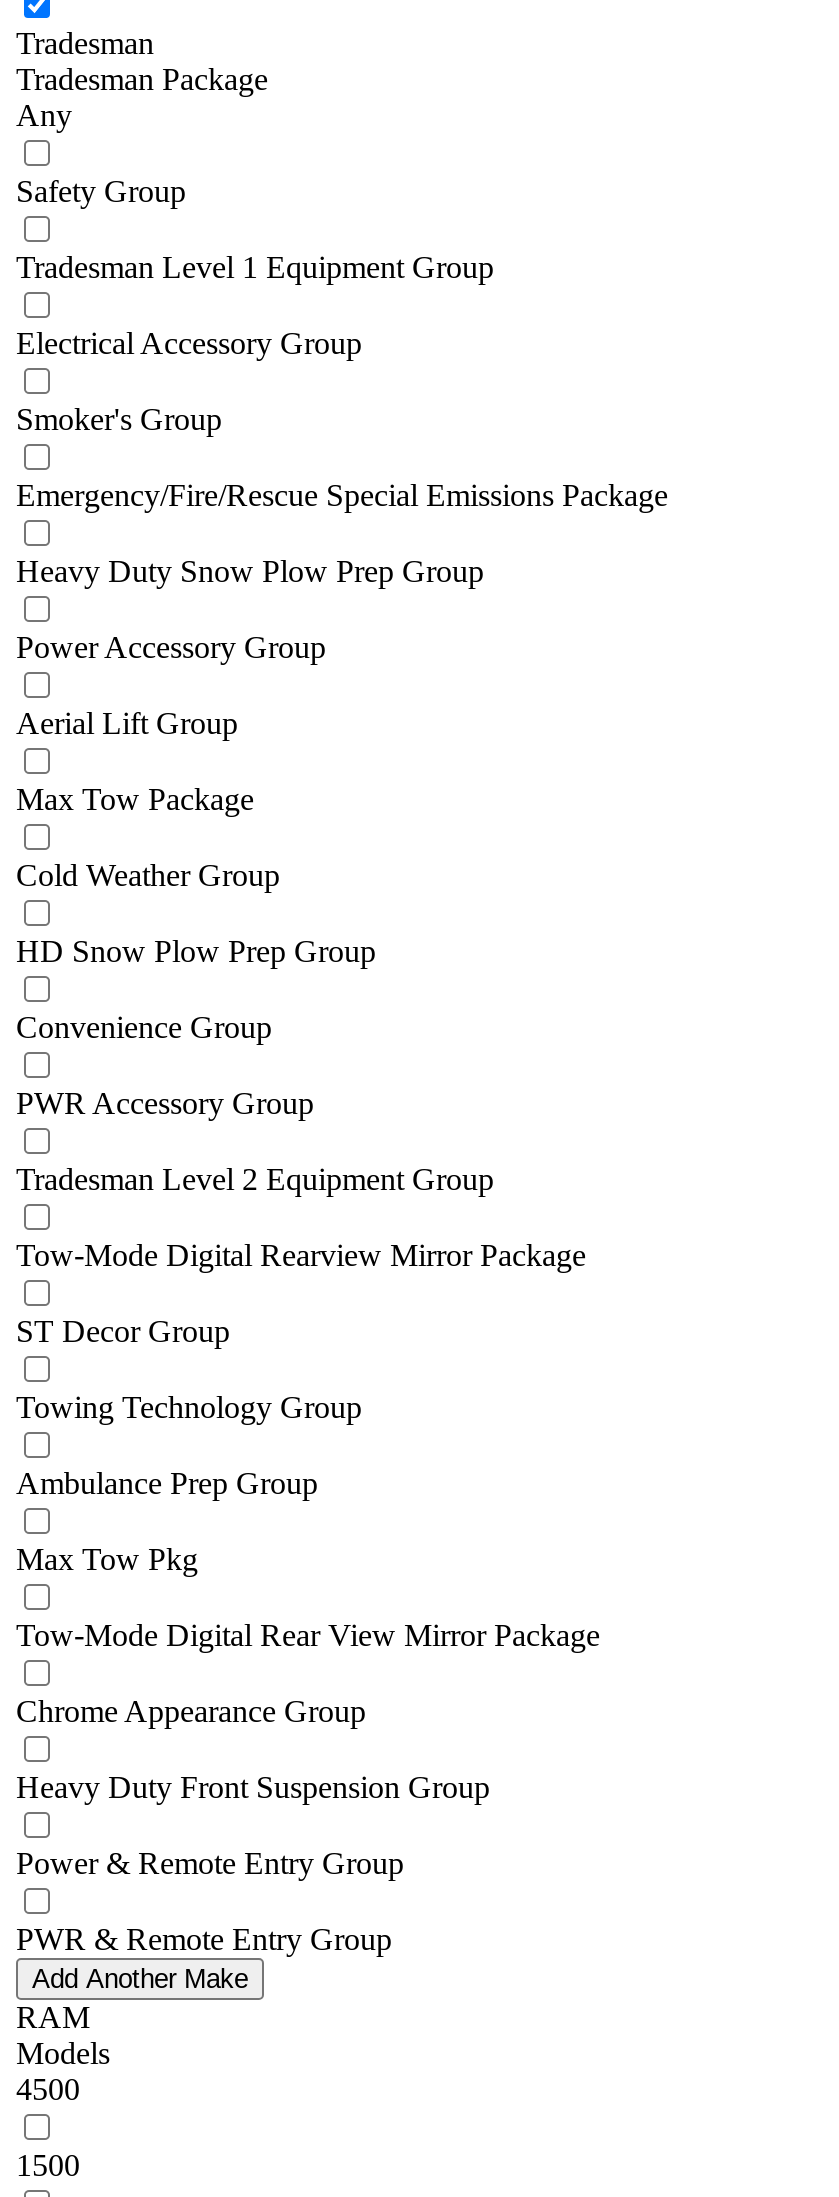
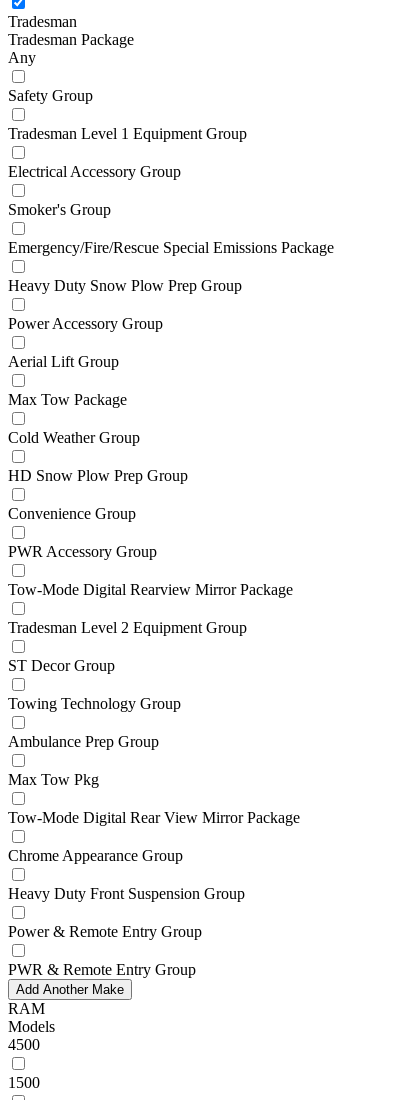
moved down: Tradesman Level 2 Equipment Group

moved up: Tow-Mode Digital Rearview Mirror Package
